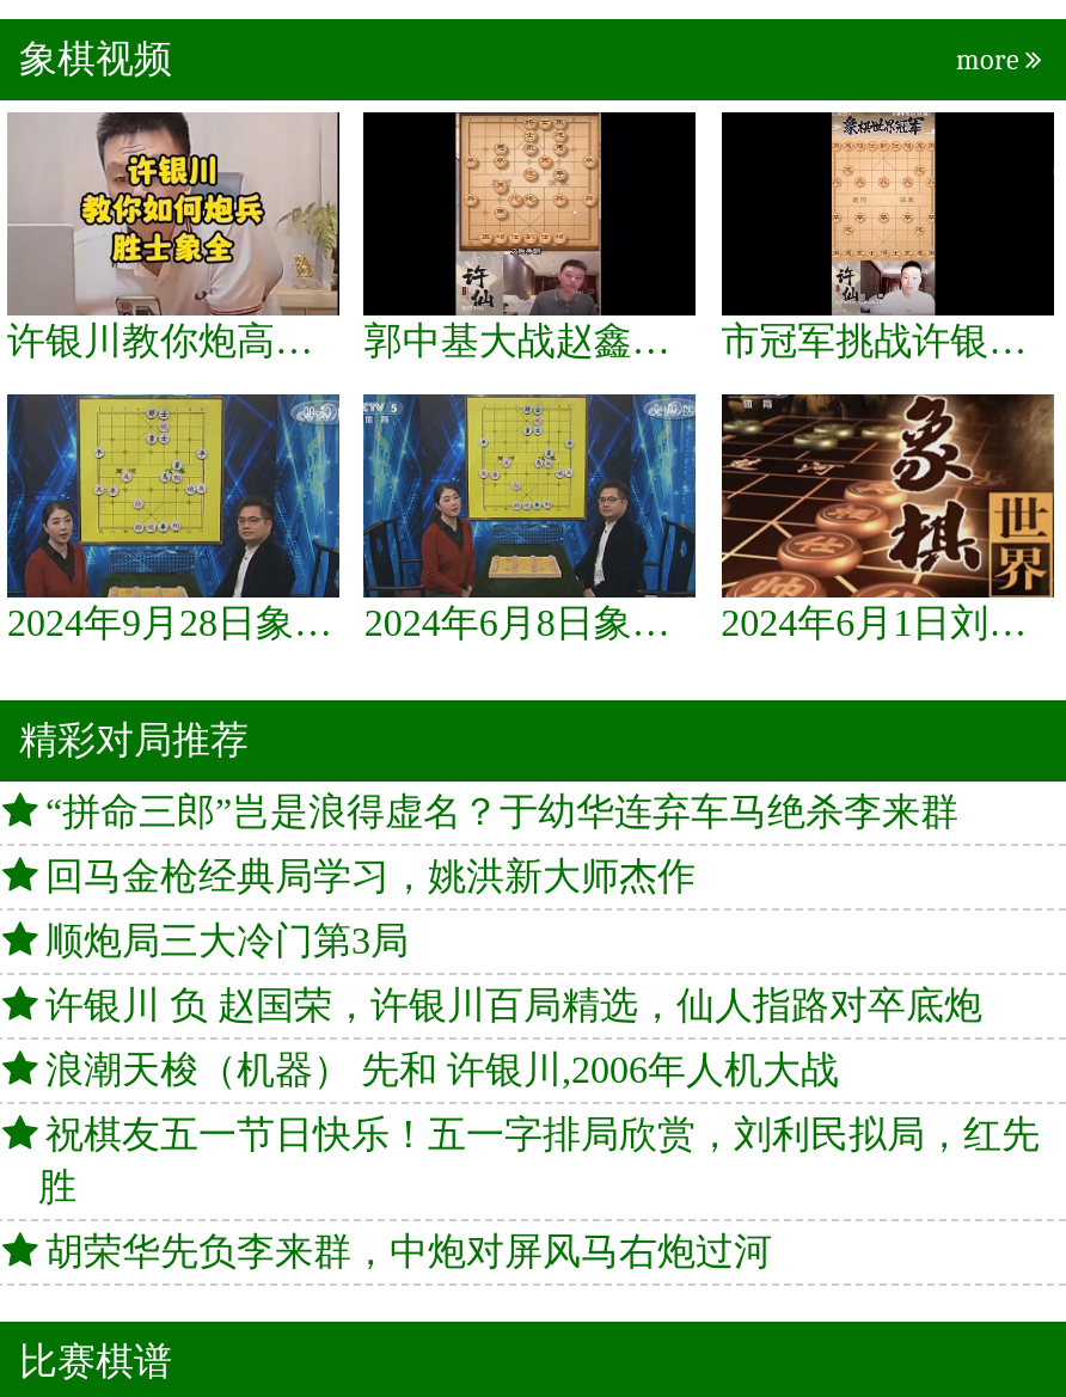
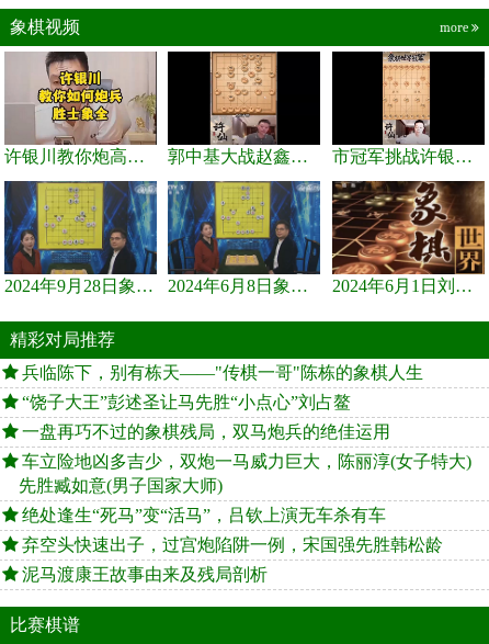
- “拼命三郎”岂是浪得虚名？于幼华连弃车马绝杀李来群
+ 兵临陈下，别有栋天——"传棋一哥"陈栋的象棋人生

- 回马金枪经典局学习，姚洪新大师杰作
+ “饶子大王”彭述圣让马先胜“小点心”刘占鳌

- 顺炮局三大冷门第3局
+ 一盘再巧不过的象棋残局，双马炮兵的绝佳运用

- 许银川 负 赵国荣，许银川百局精选，仙人指路对卒底炮
+ 车立险地凶多吉少，双炮一马威力巨大，陈丽淳(女子特大)
+ 先胜臧如意(男子国家大师)

- 浪潮天梭（机器） 先和 许银川,2006年人机大战
+ 绝处逢生“死马”变“活马”，吕钦上演无车杀有车

- 祝棋友五一节日快乐！五一字排局欣赏，刘利民拟局，红先
- 胜
+ 弃空头快速出子，过宫炮陷阱一例，宋国强先胜韩松龄

- 胡荣华先负李来群，中炮对屏风马右炮过河
+ 泥马渡康王故事由来及残局剖析
